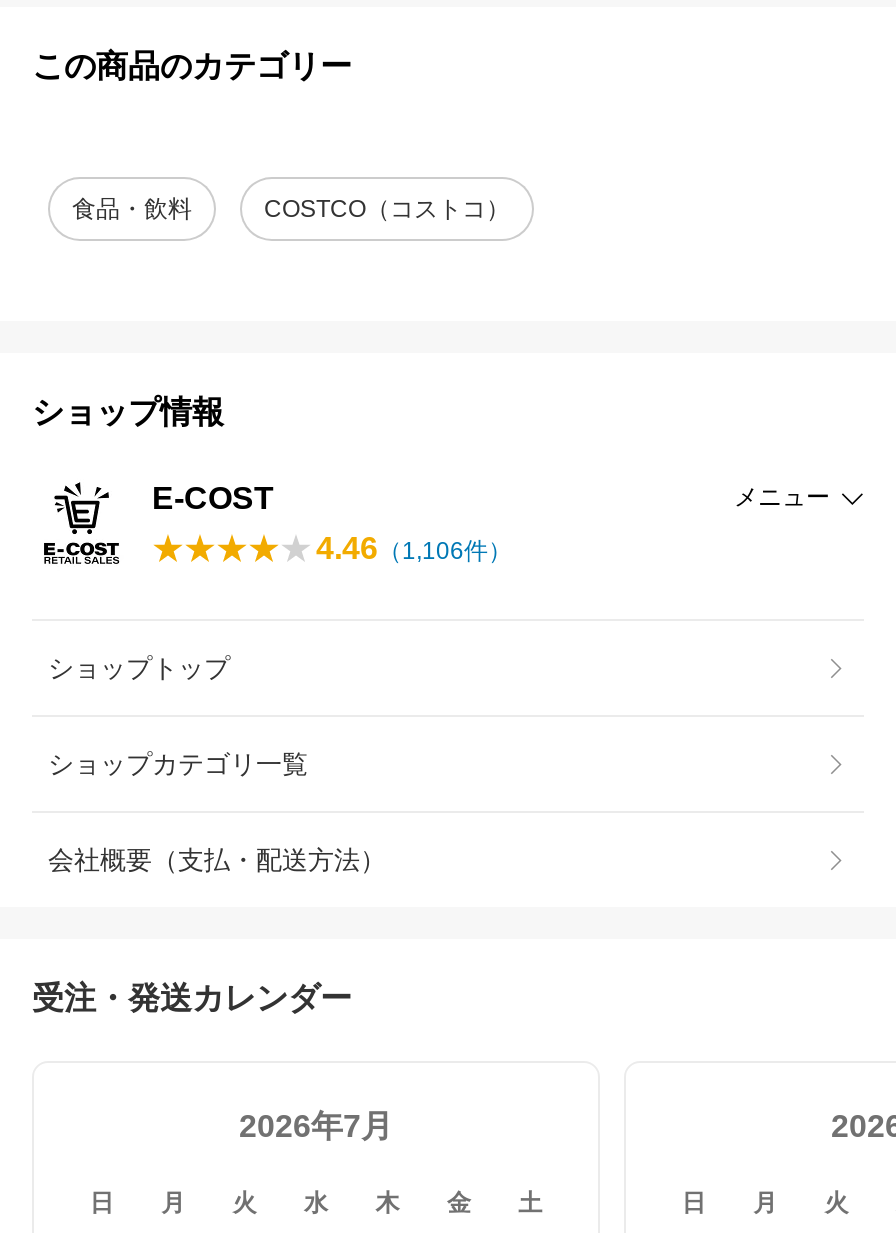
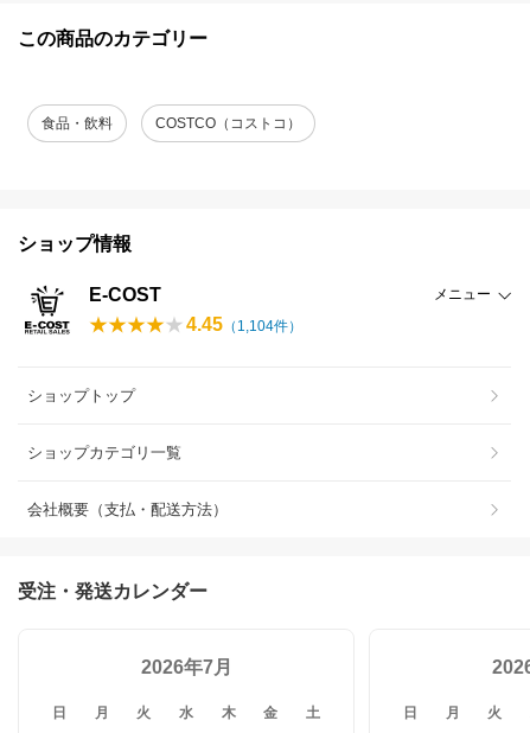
- 4.46（1,106件）
+ 4.45（1,104件）
